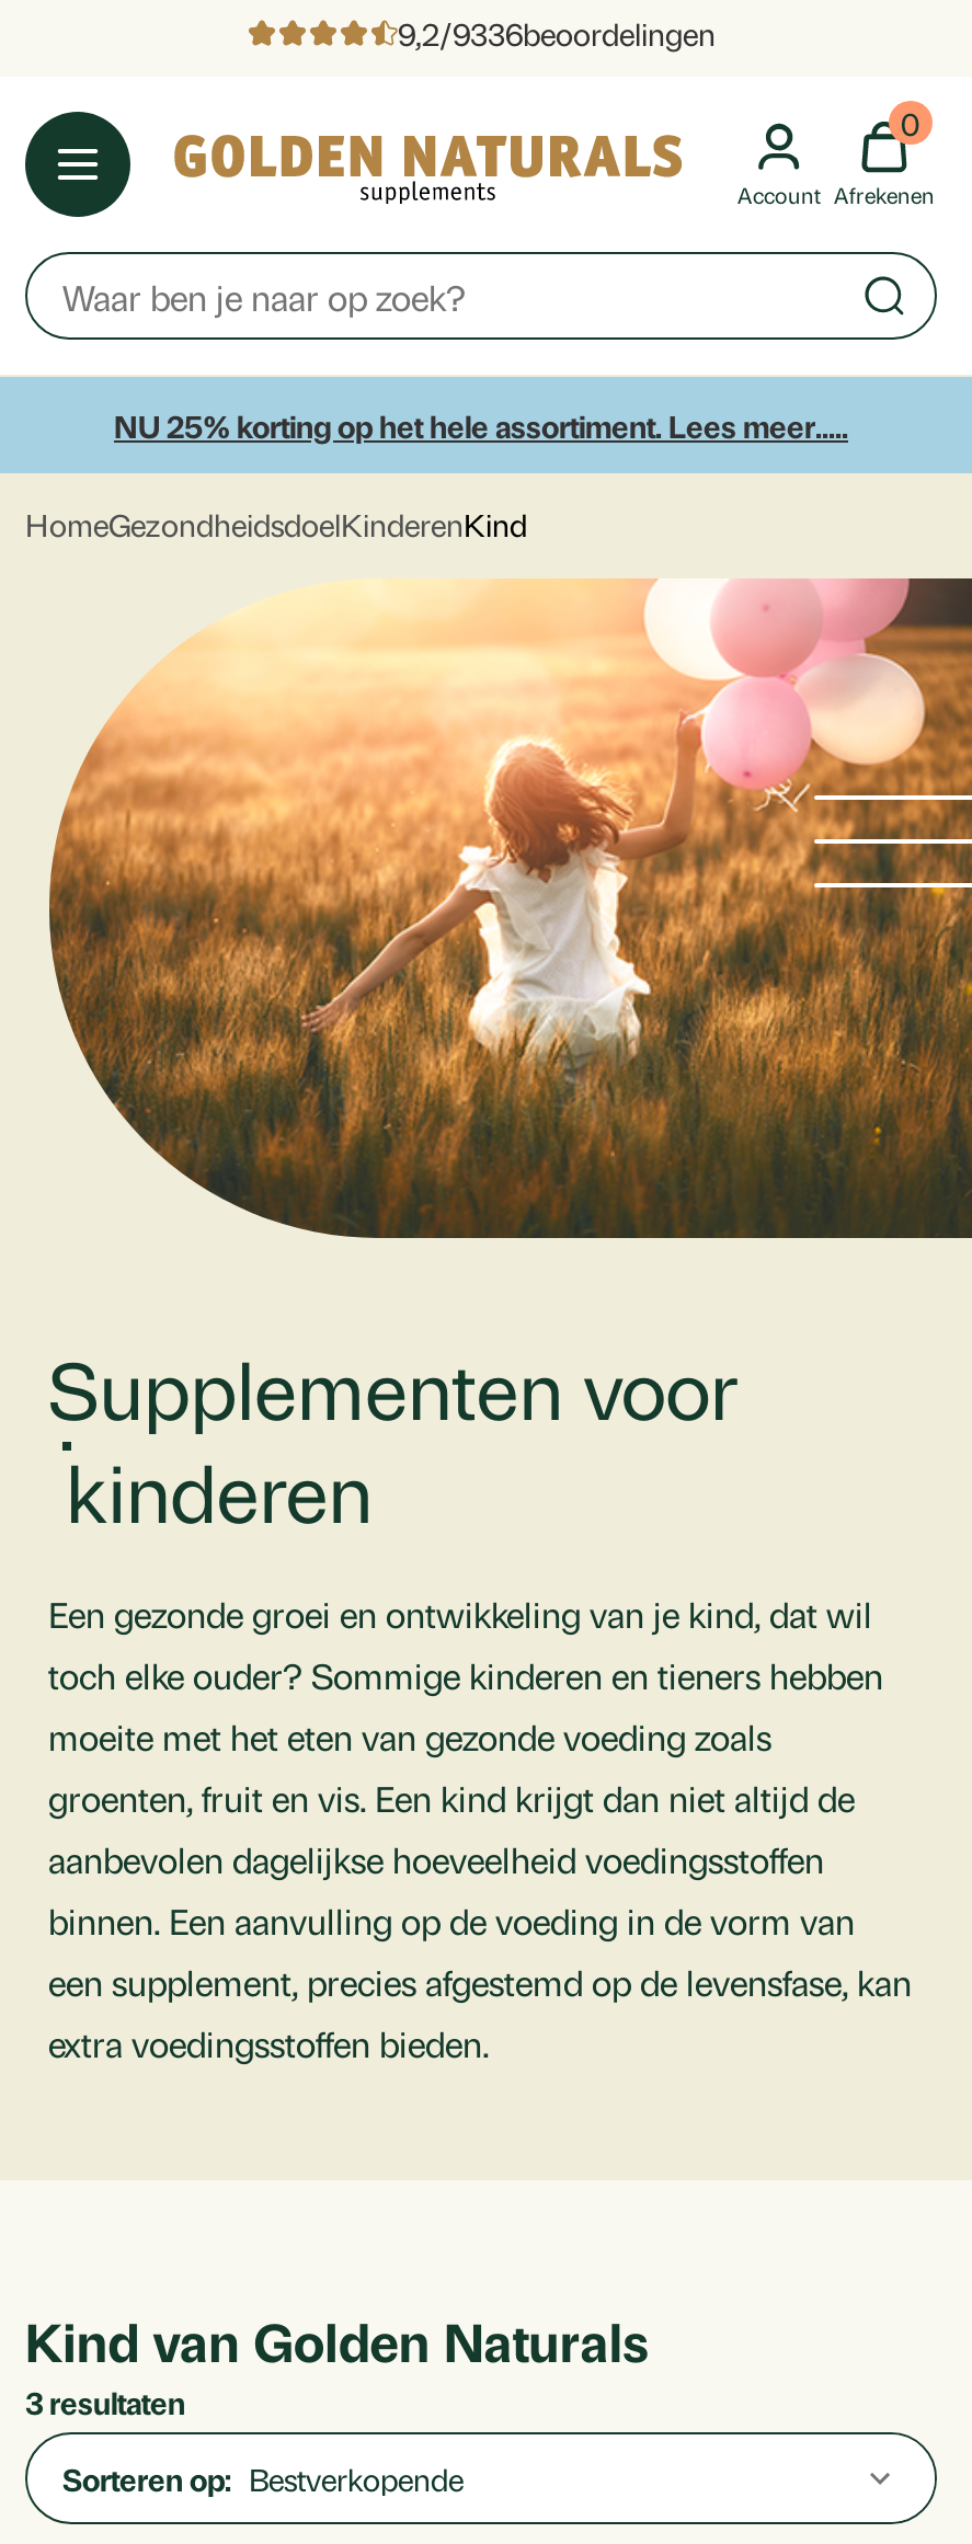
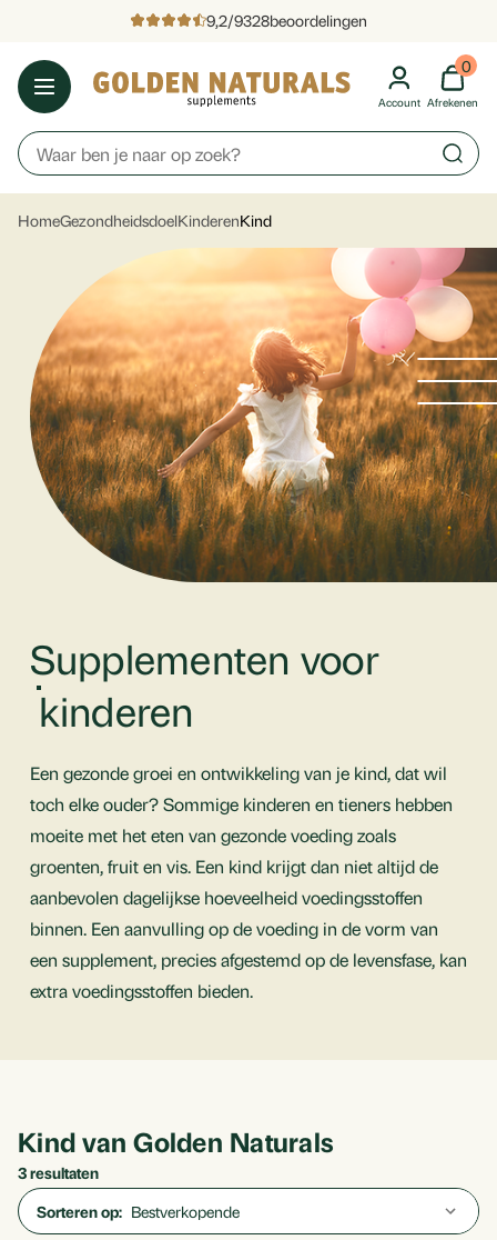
- 9,2/9336beoordelingen
+ 9,2/9328beoordelingen

- NU 25% korting op het hele assortiment. Lees meer.....
